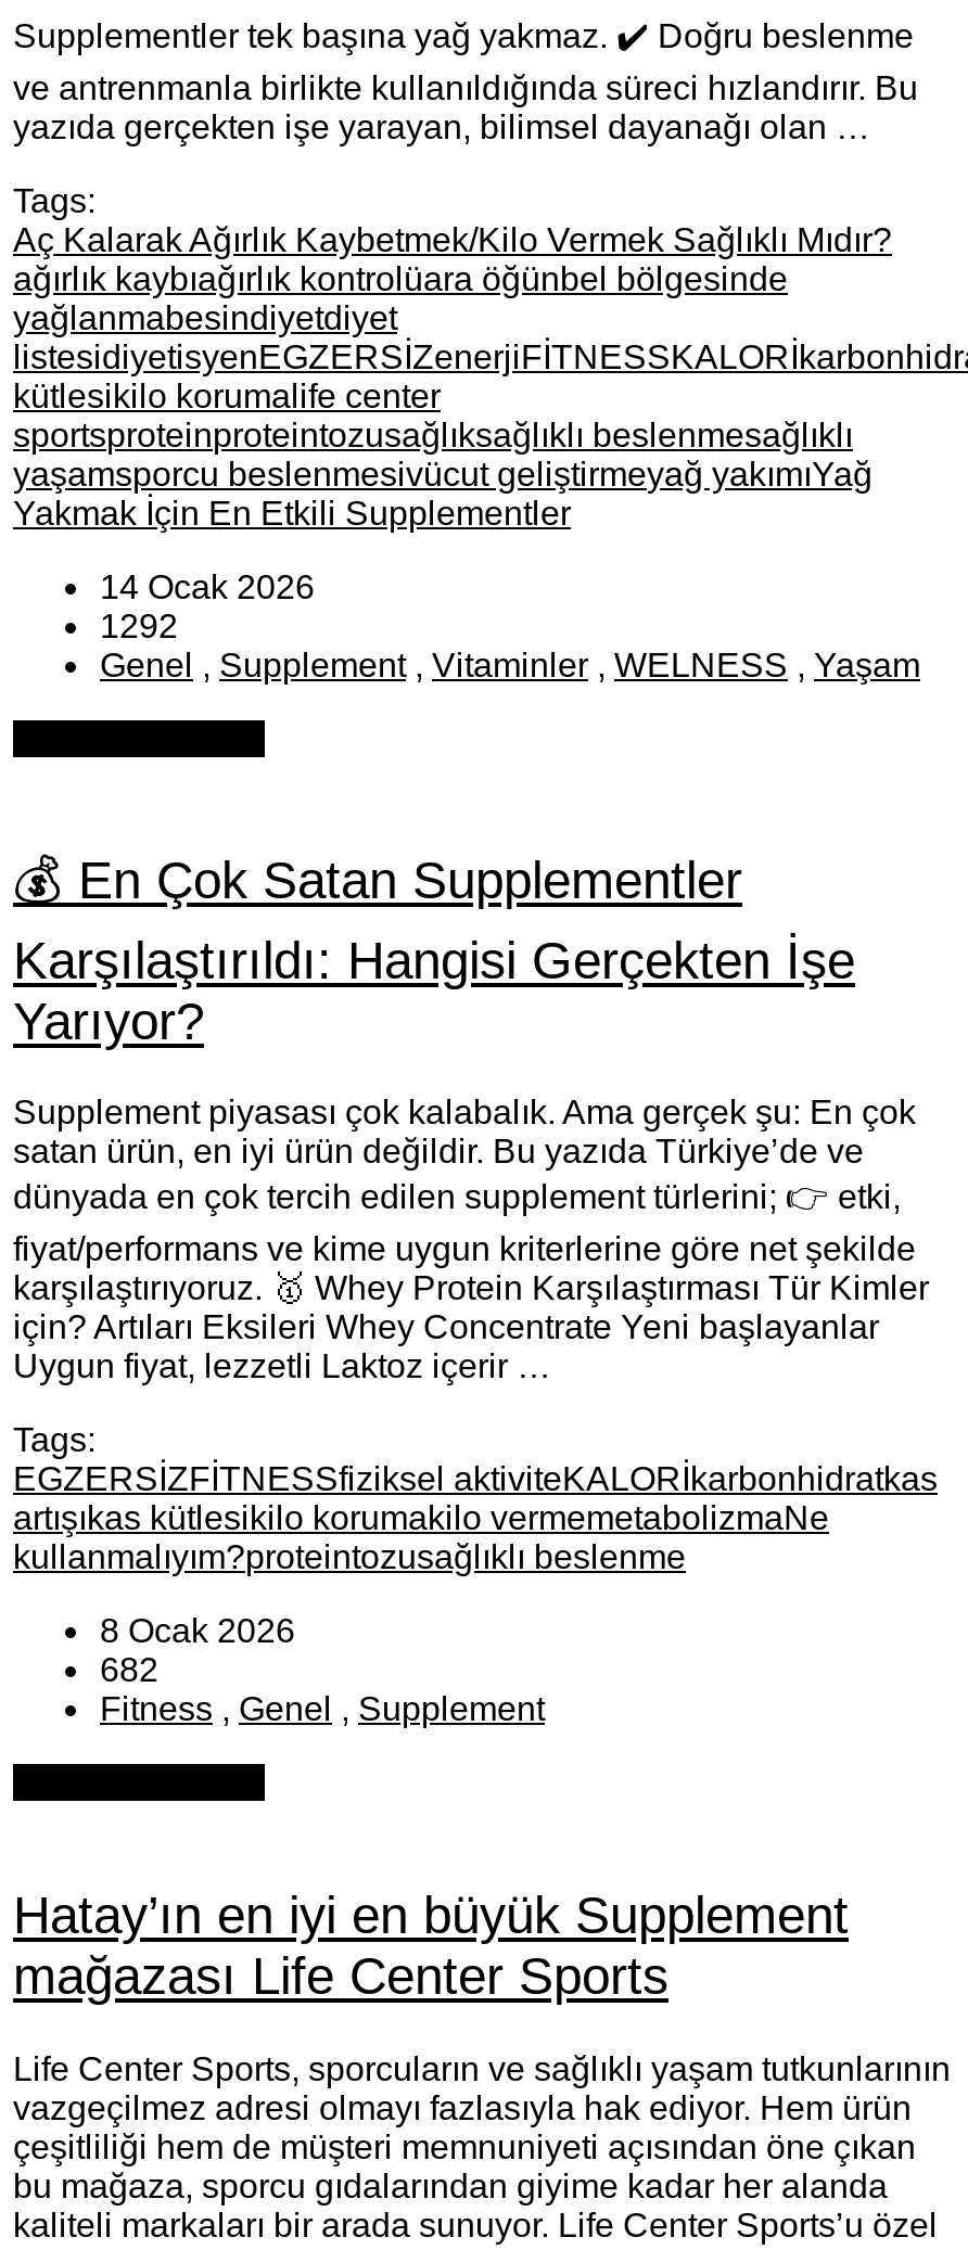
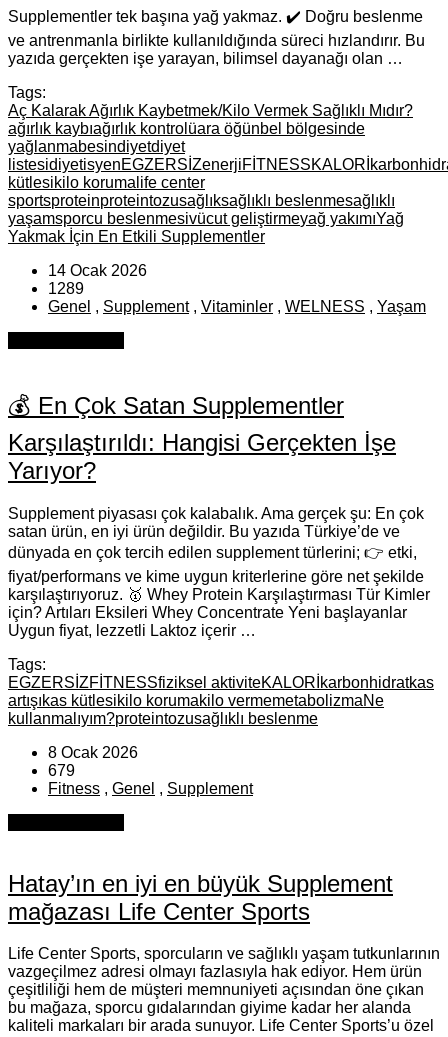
- 1292
+ 1289

- 682
+ 679
